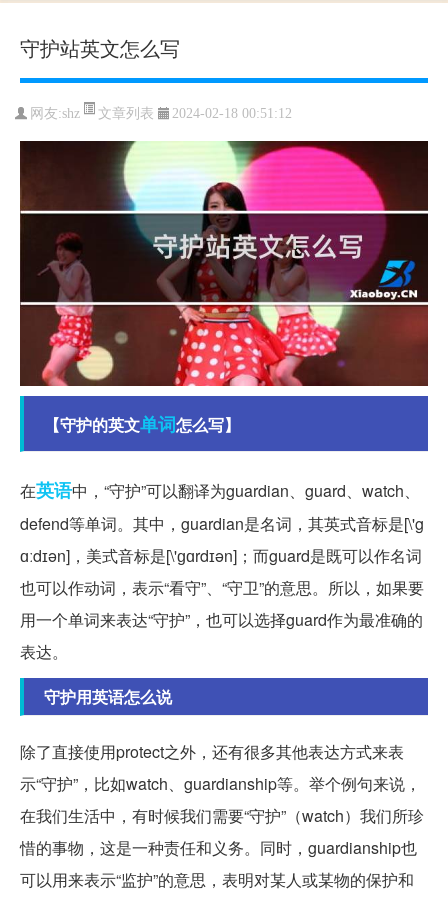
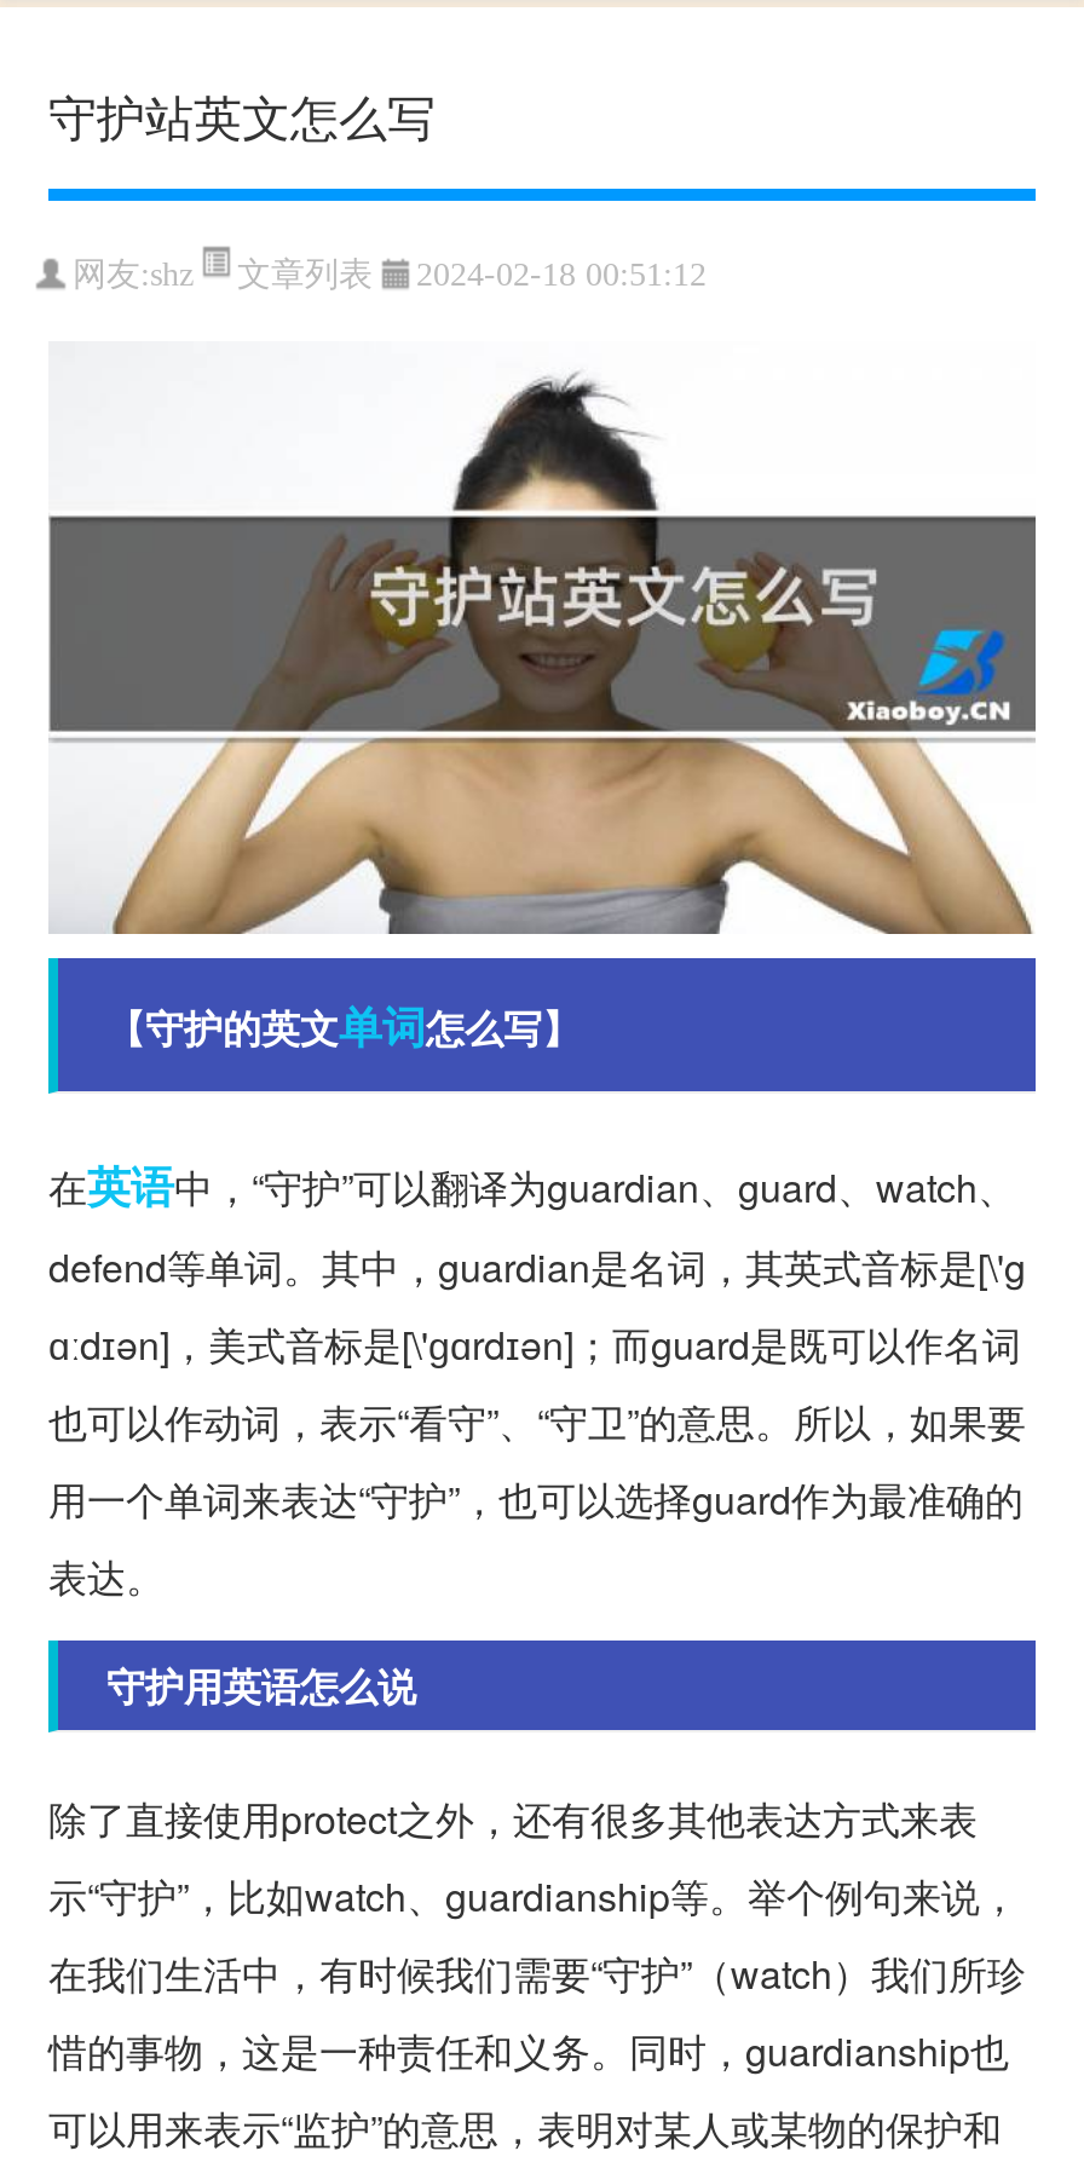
- [image]
+ [image]
